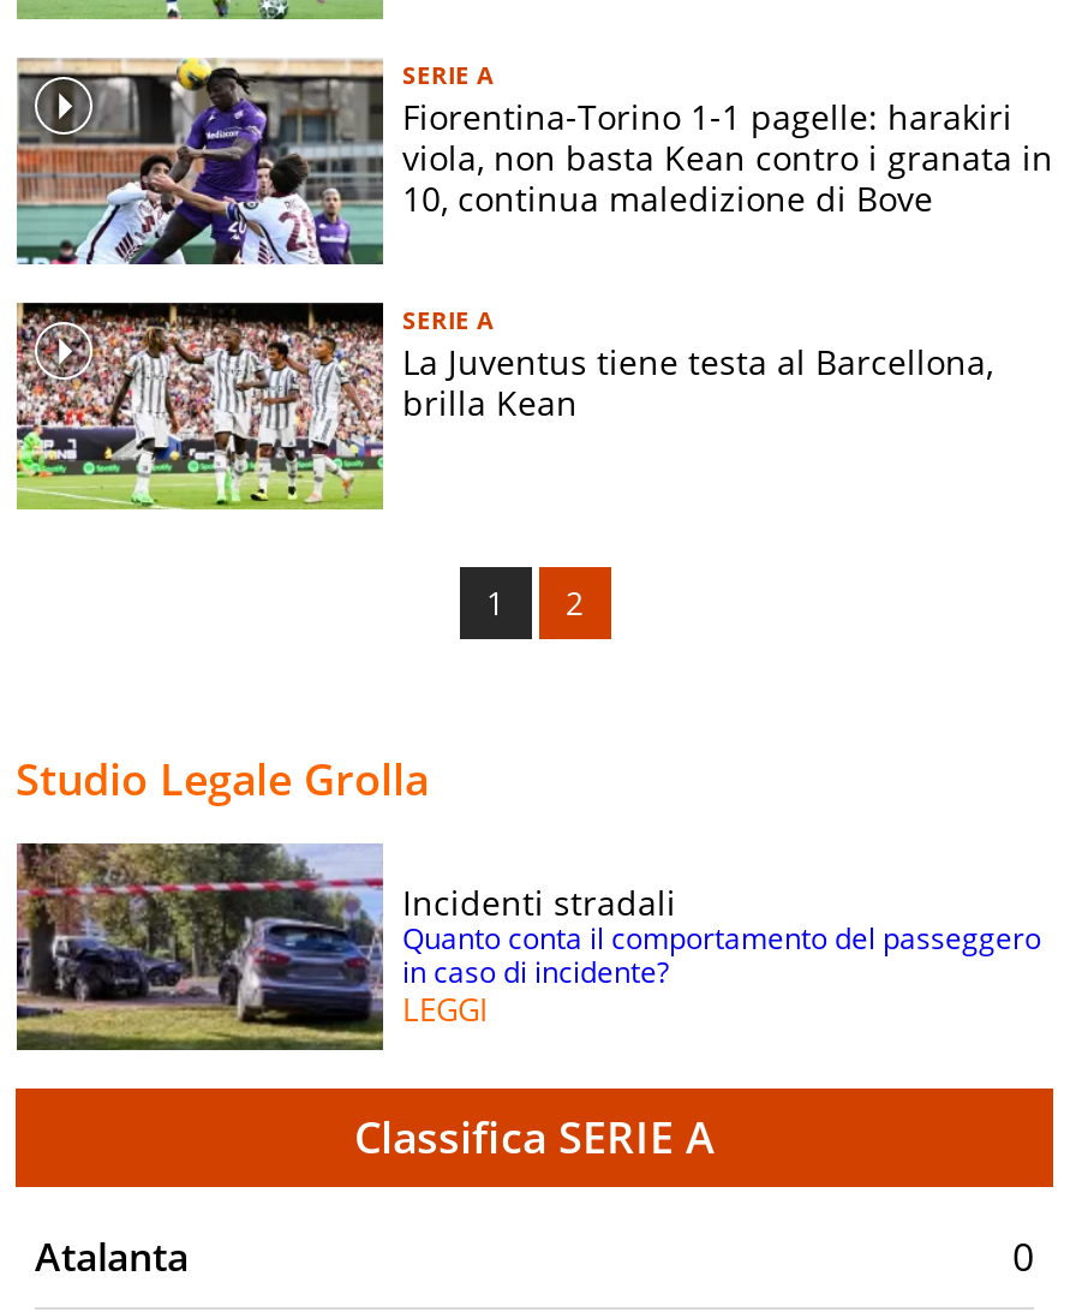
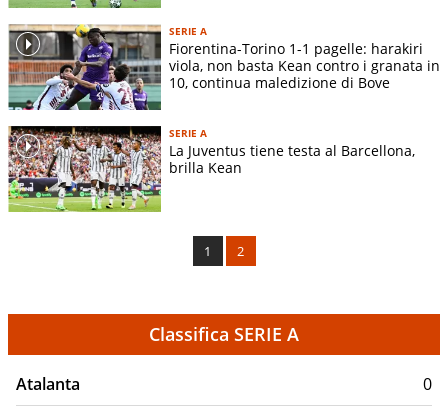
- [image]
- Studio Legale Grolla
- Incidenti stradali
- Quanto conta il comportamento del passeggero
- in caso di incidente?
- LEGGI
